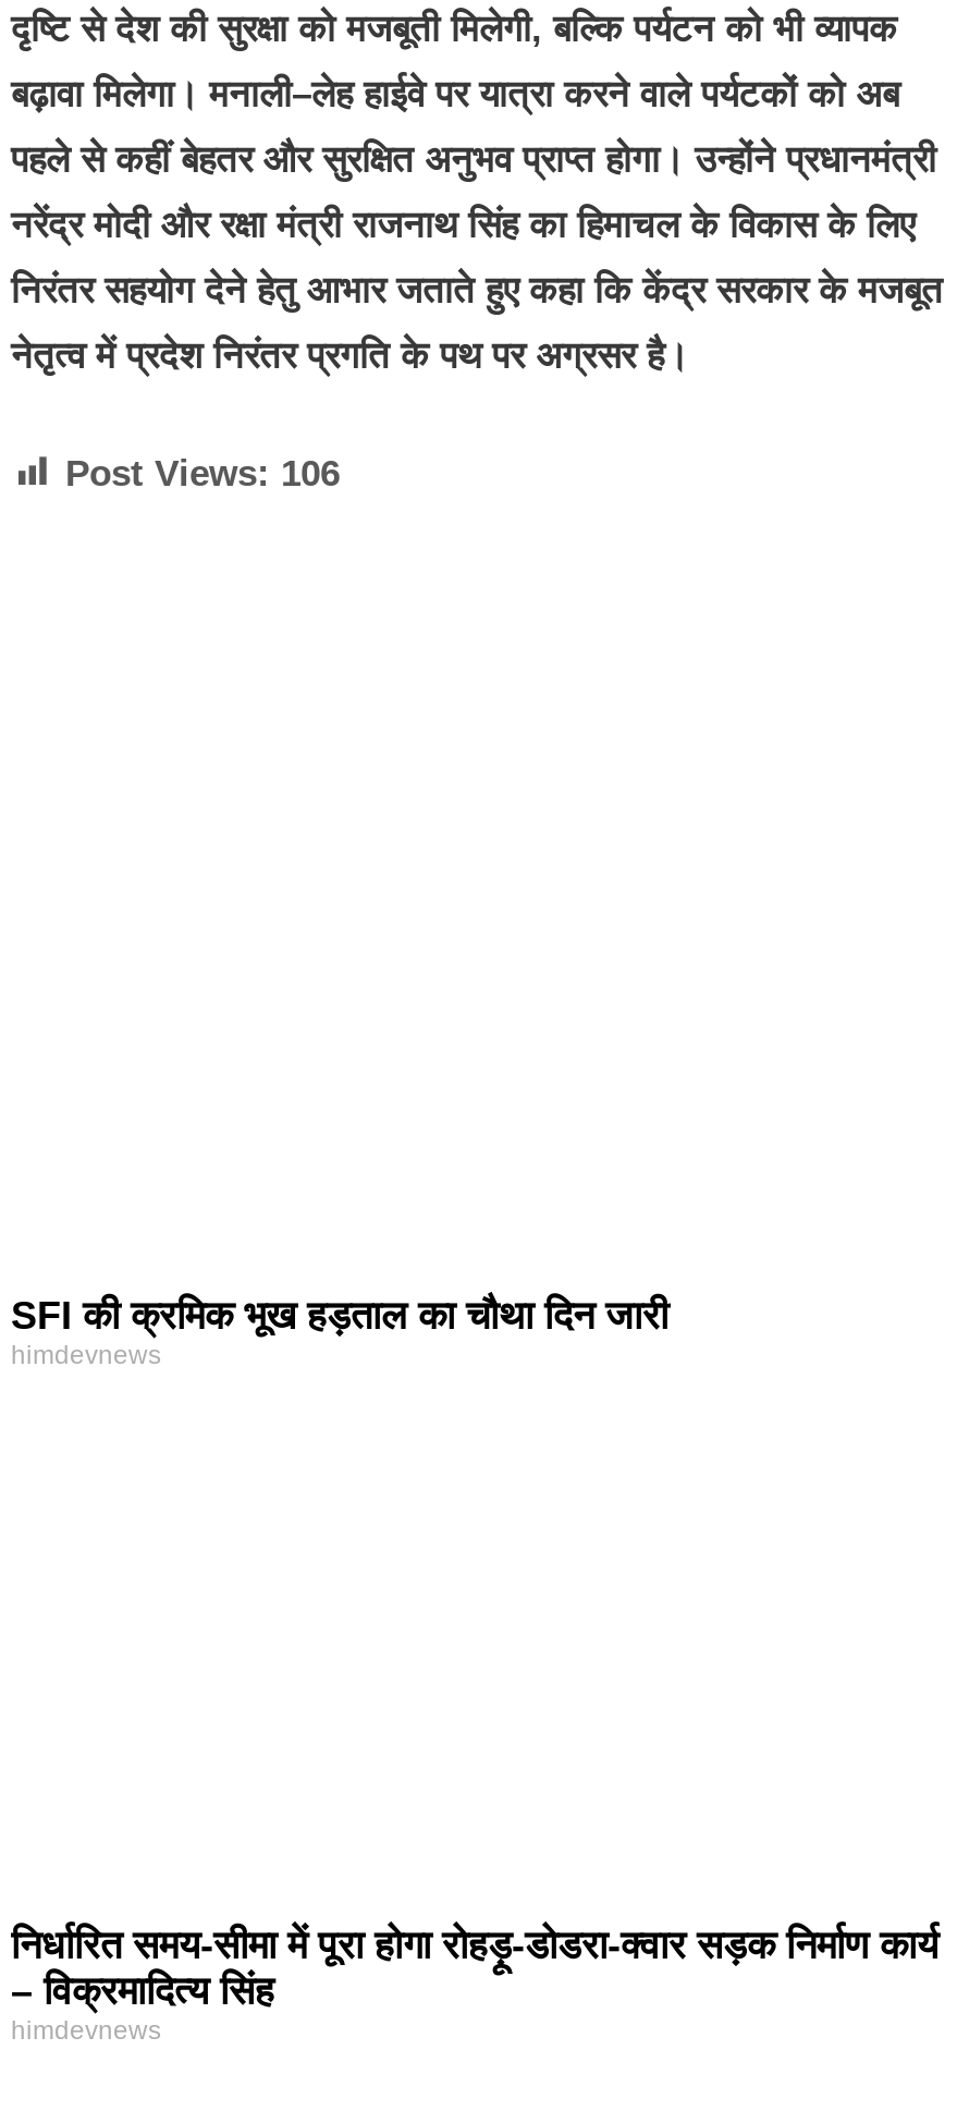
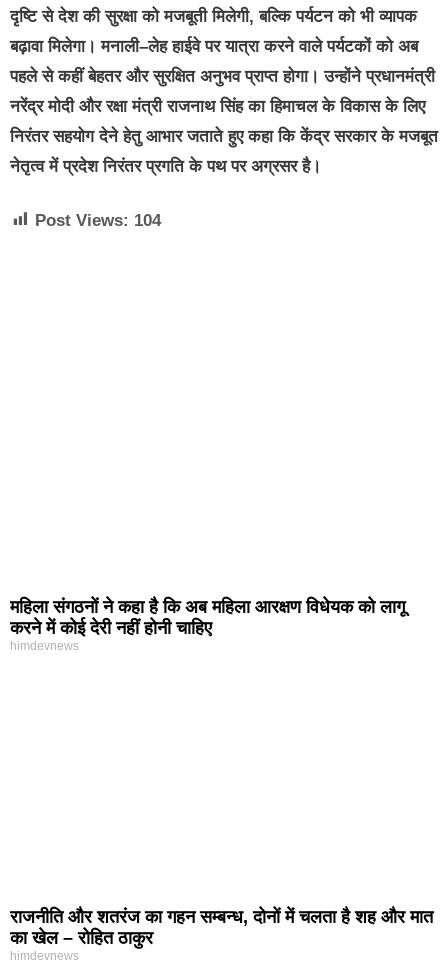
- Post Views: 106
+ Post Views: 104

- SFI की क्रमिक भूख हड़ताल का चौथा दिन जारी
+ महिला संगठनों ने कहा है कि अब महिला आरक्षण विधेयक को लागू
+ करने में कोई देरी नहीं होनी चाहिए

- निर्धारित समय-सीमा में पूरा होगा रोहड़ू-डोडरा-क्वार सड़क निर्माण कार्य
- – विक्रमादित्य सिंह
+ राजनीति और शतरंज का गहन सम्बन्ध, दोनों में चलता है शह और मात
+ का खेल – रोहित ठाकुर
